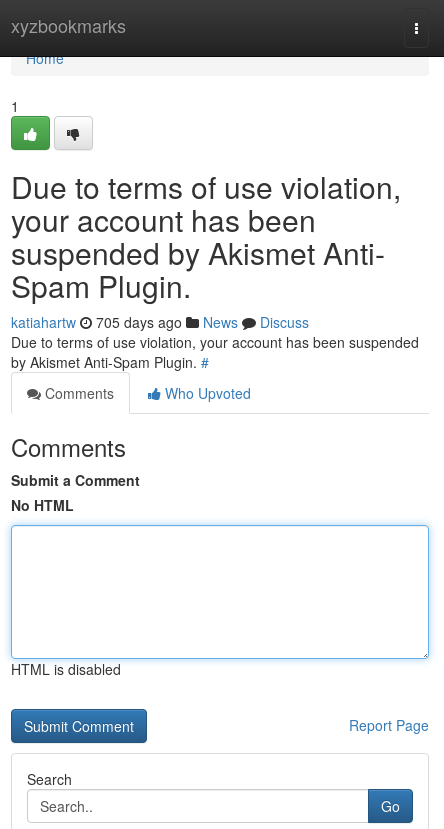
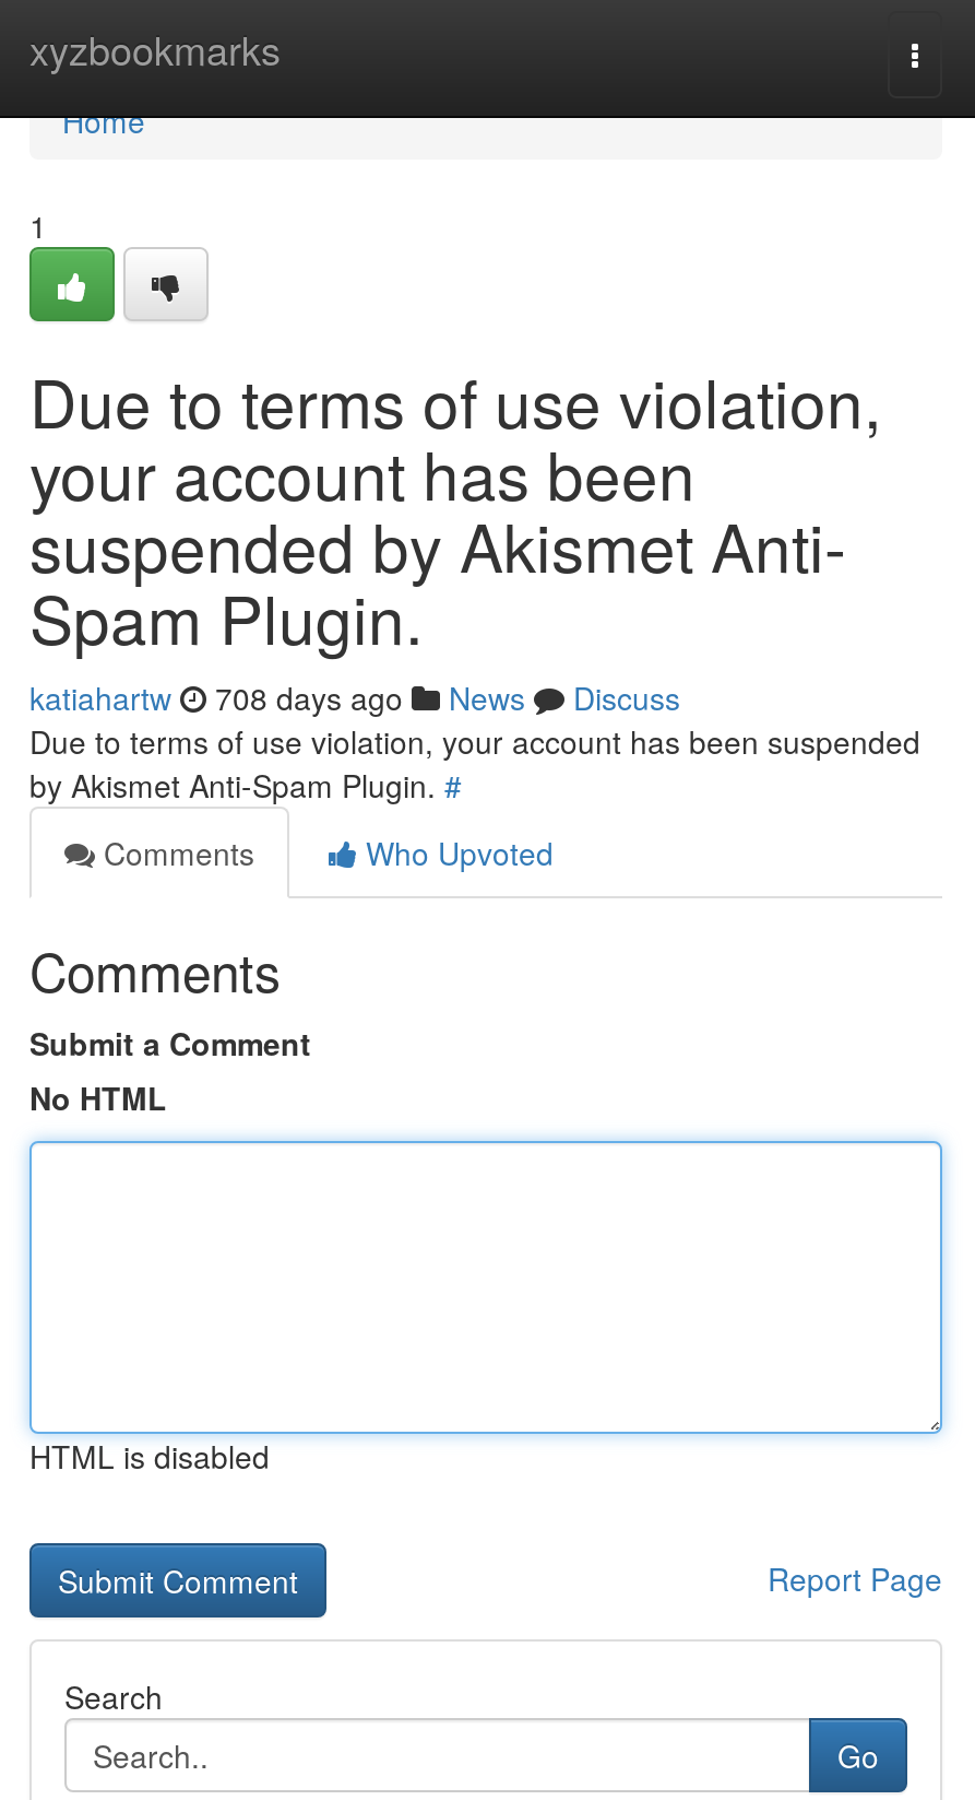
- katiahartw 705 days ago News Discuss
+ katiahartw 708 days ago News Discuss
